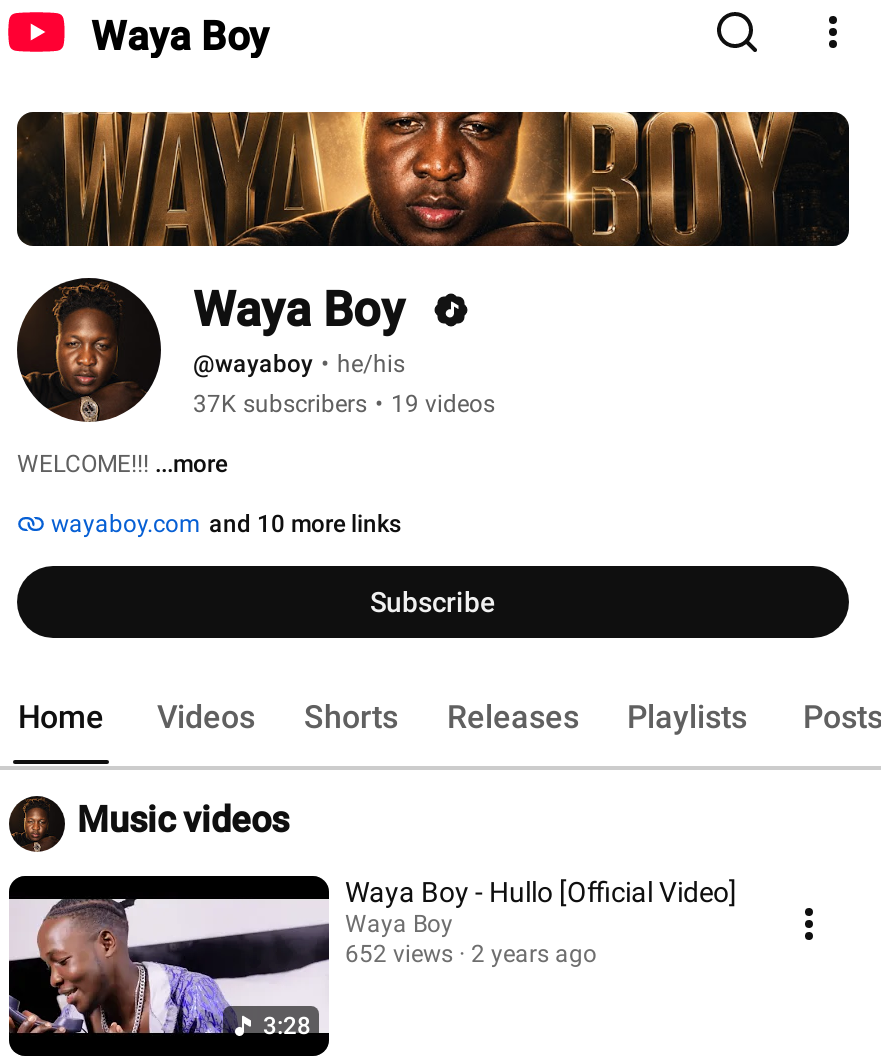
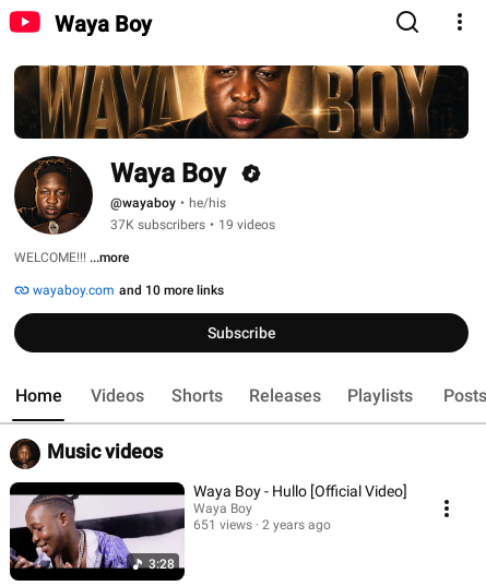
- 652 views 2 years ago
+ 651 views 2 years ago
